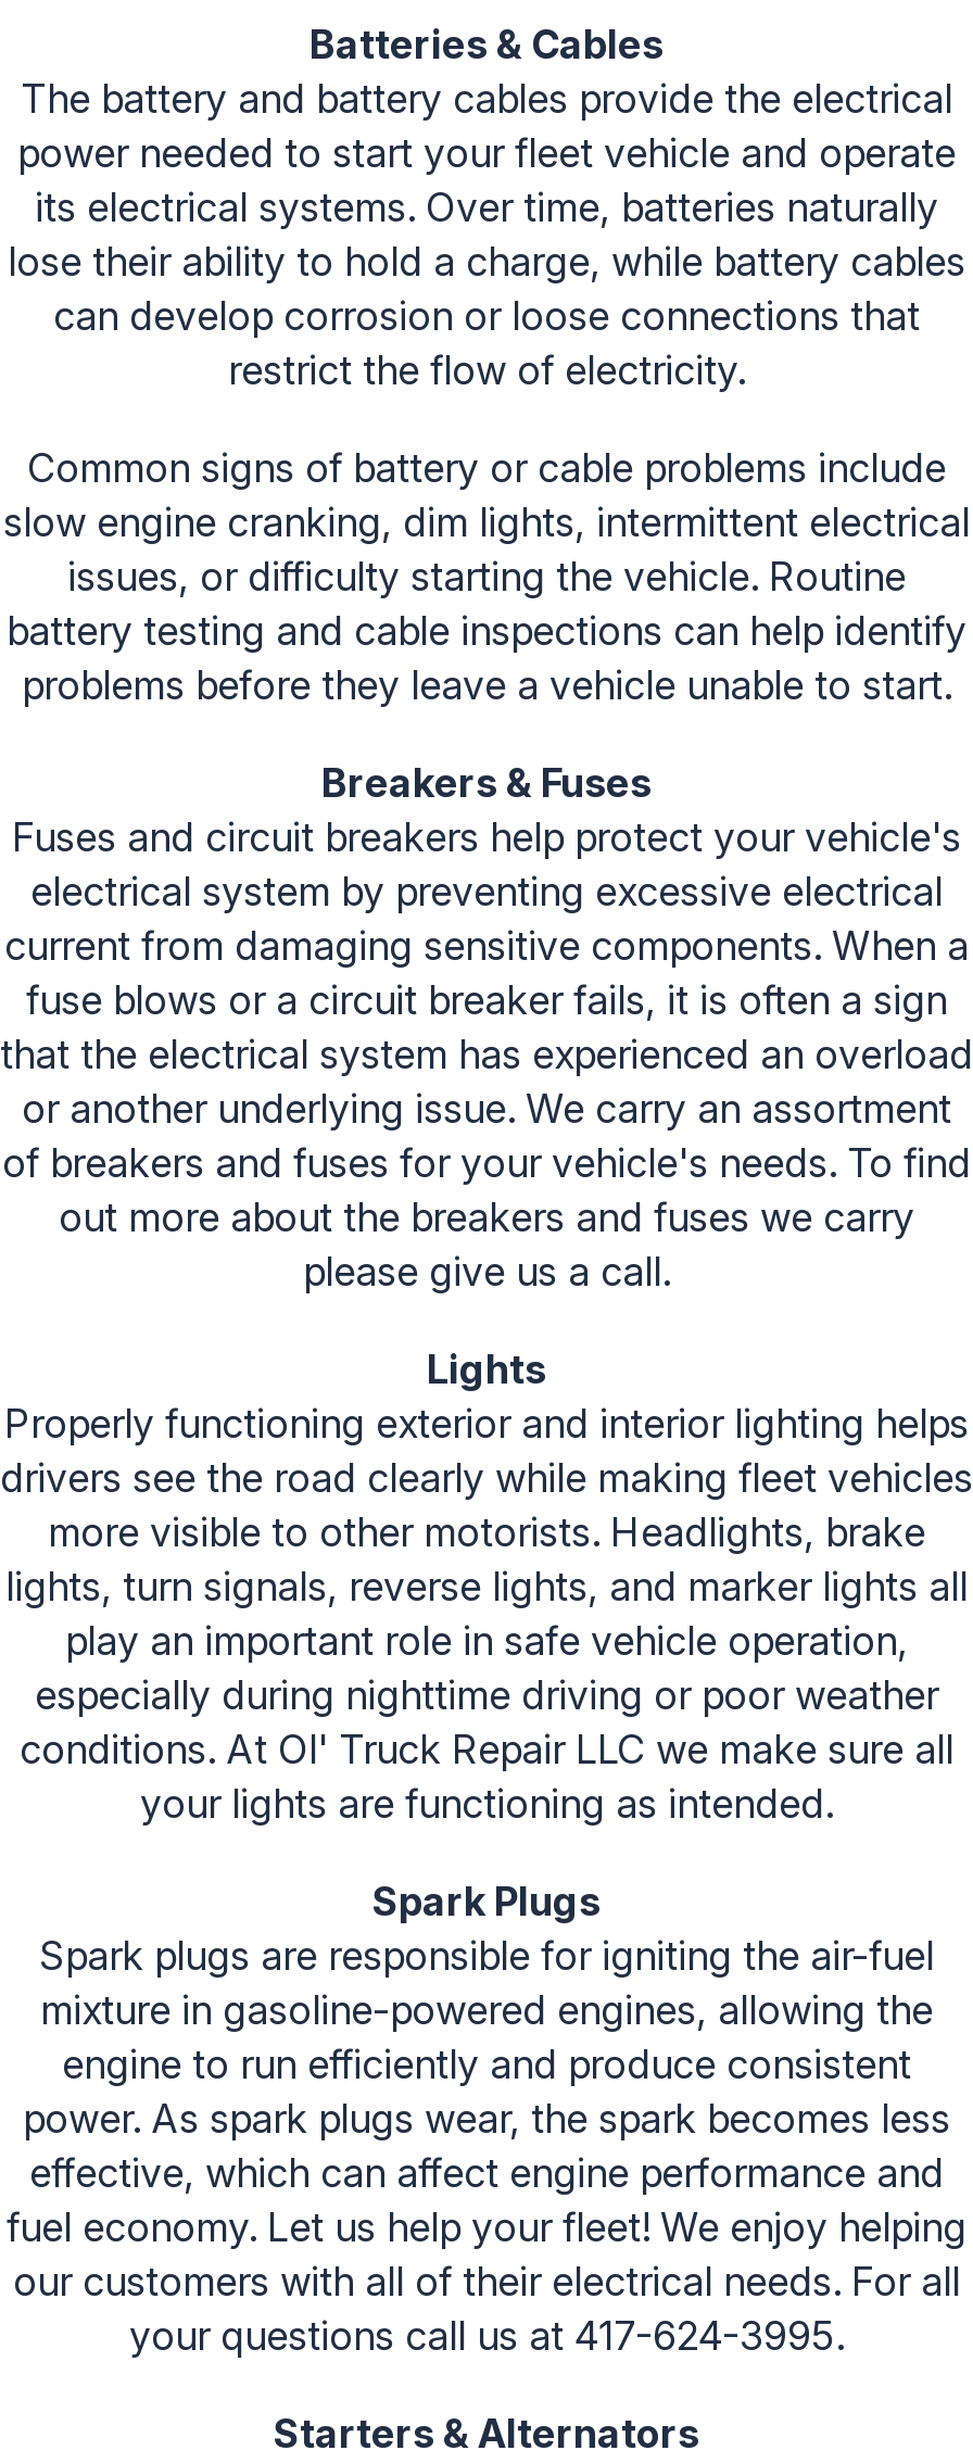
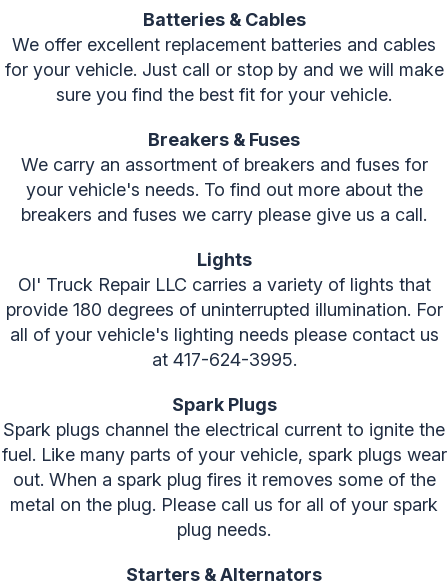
- The battery and battery cables provide the electrical
- power needed to start your fleet vehicle and operate
- its electrical systems. Over time, batteries naturally
- lose their ability to hold a charge, while battery cables
- can develop corrosion or loose connections that
- restrict the flow of electricity.
- Common signs of battery or cable problems include
- slow engine cranking, dim lights, intermittent electrical
- issues, or difficulty starting the vehicle. Routine
- battery testing and cable inspections can help identify
- problems before they leave a vehicle unable to start.
+ We offer excellent replacement batteries and cables
+ for your vehicle. Just call or stop by and we will make
+ sure you find the best fit for your vehicle.

- Fuses and circuit breakers help protect your vehicle's
- electrical system by preventing excessive electrical
- current from damaging sensitive components. When a
- fuse blows or a circuit breaker fails, it is often a sign
- that the electrical system has experienced an overload
- or another underlying issue. We carry an assortment
- of breakers and fuses for your vehicle's needs. To find
- out more about the breakers and fuses we carry
- please give us a call.
+ We carry an assortment of breakers and fuses for
+ your vehicle's needs. To find out more about the
+ breakers and fuses we carry please give us a call.

- Properly functioning exterior and interior lighting helps
- drivers see the road clearly while making fleet vehicles
- more visible to other motorists. Headlights, brake
- lights, turn signals, reverse lights, and marker lights all
- play an important role in safe vehicle operation,
- especially during nighttime driving or poor weather
- conditions. At Ol' Truck Repair LLC we make sure all
- your lights are functioning as intended.
+ Ol' Truck Repair LLC carries a variety of lights that
+ provide 180 degrees of uninterrupted illumination. For
+ all of your vehicle's lighting needs please contact us
+ at 417-624-3995.

- Spark plugs are responsible for igniting the air-fuel
- mixture in gasoline-powered engines, allowing the
- engine to run efficiently and produce consistent
- power. As spark plugs wear, the spark becomes less
- effective, which can affect engine performance and
- fuel economy. Let us help your fleet! We enjoy helping
- our customers with all of their electrical needs. For all
- your questions call us at 417-624-3995.
+ Spark plugs channel the electrical current to ignite the
+ fuel. Like many parts of your vehicle, spark plugs wear
+ out. When a spark plug fires it removes some of the
+ metal on the plug. Please call us for all of your spark
+ plug needs.
